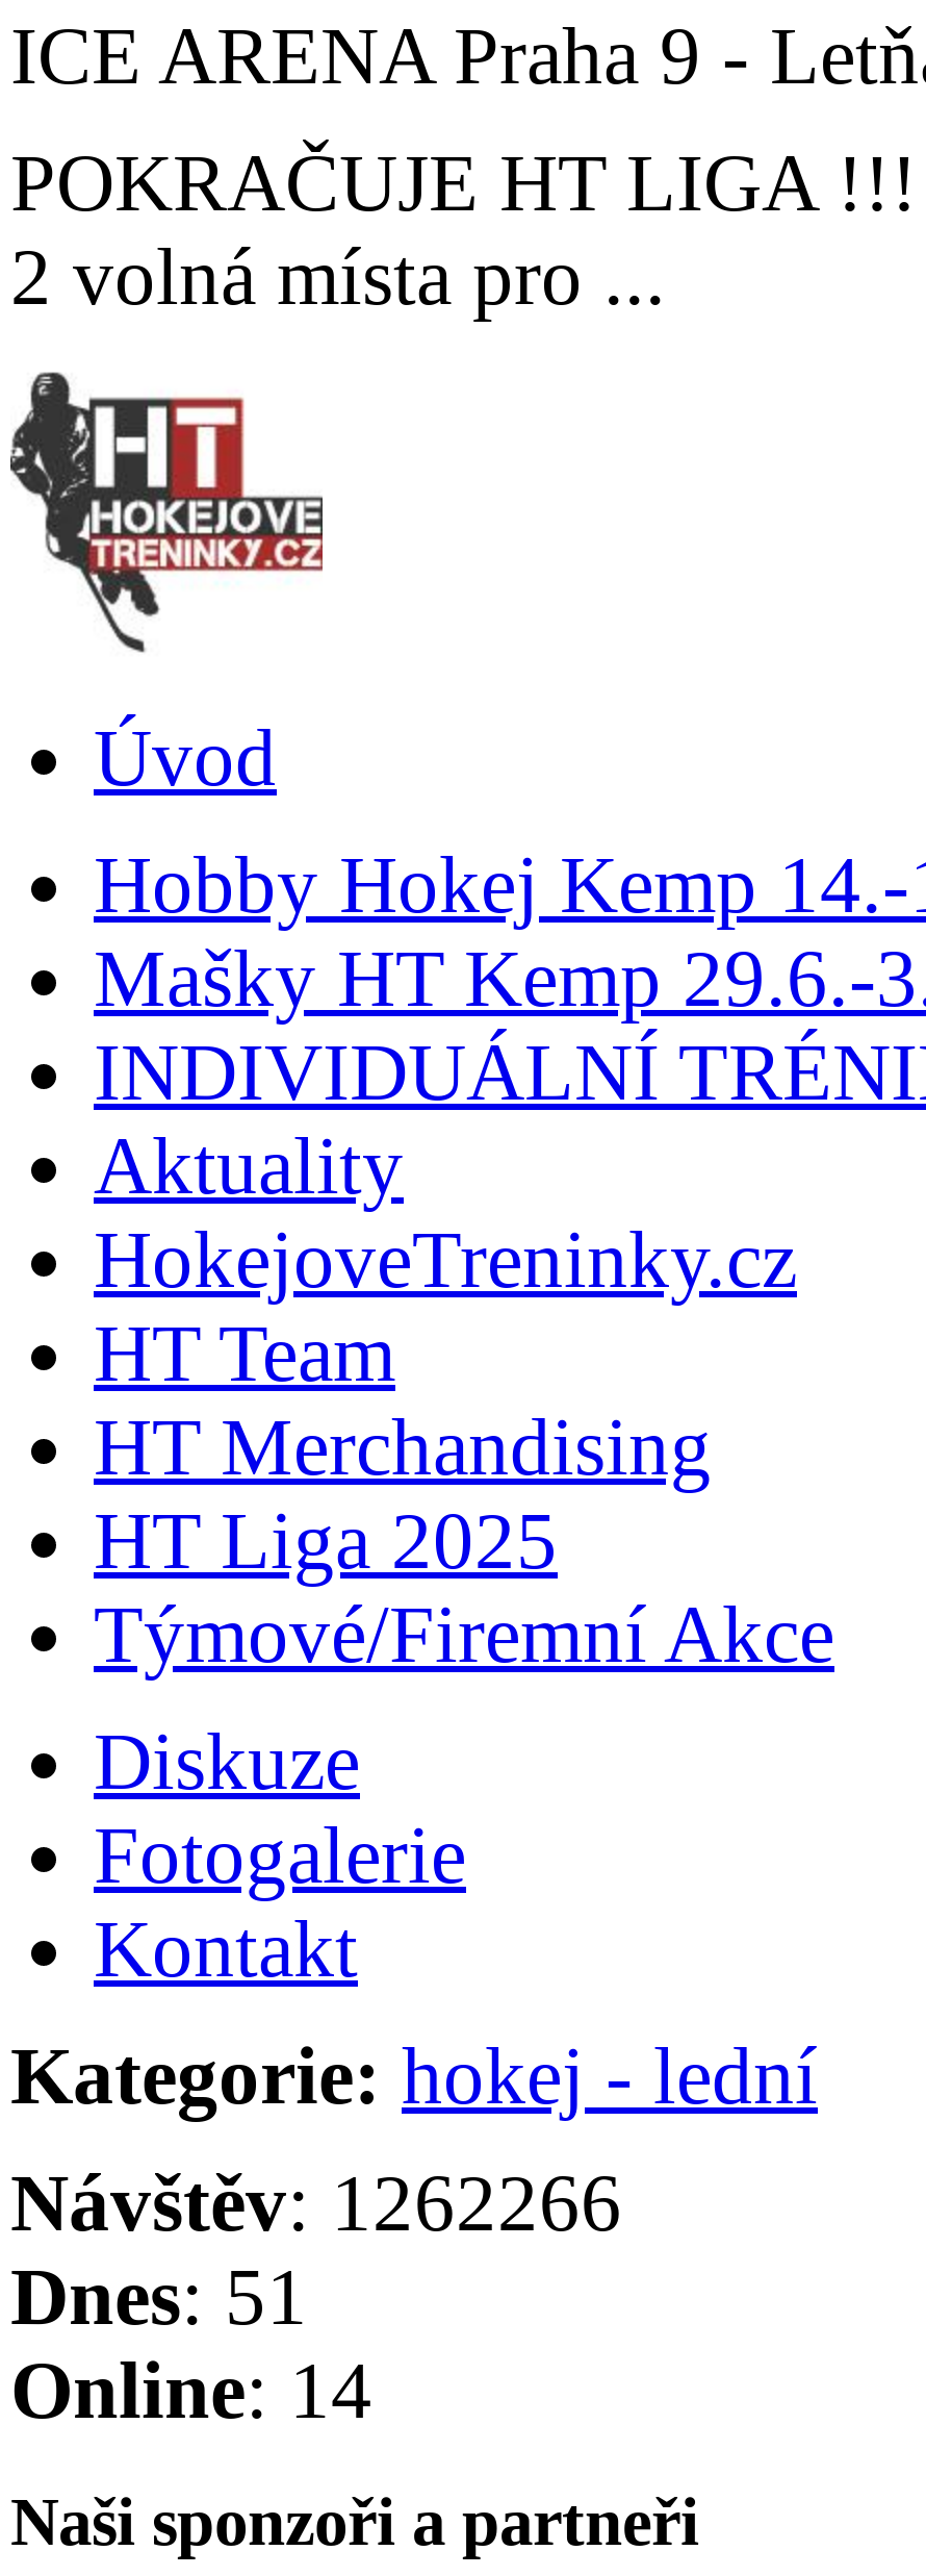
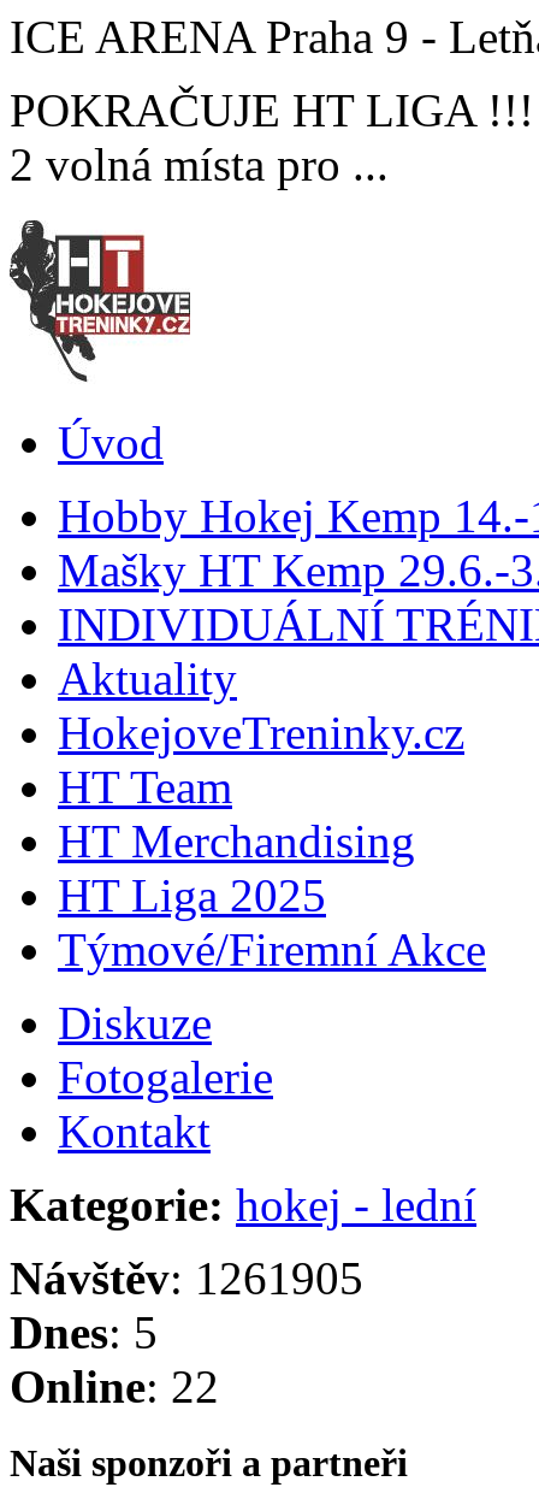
- Návštěv: 1262266
+ Návštěv: 1261905

- Dnes: 51
+ Dnes: 5

- Online: 14
+ Online: 22
